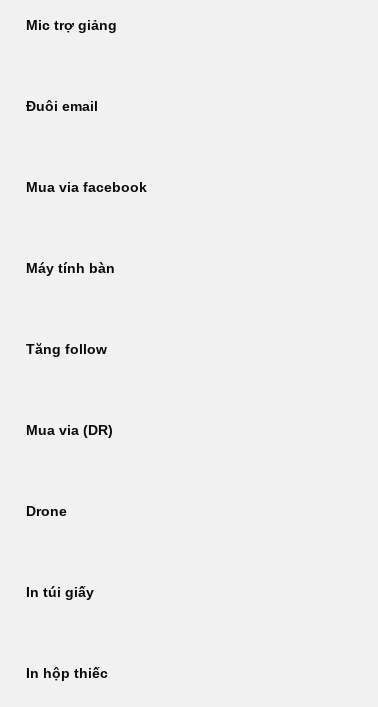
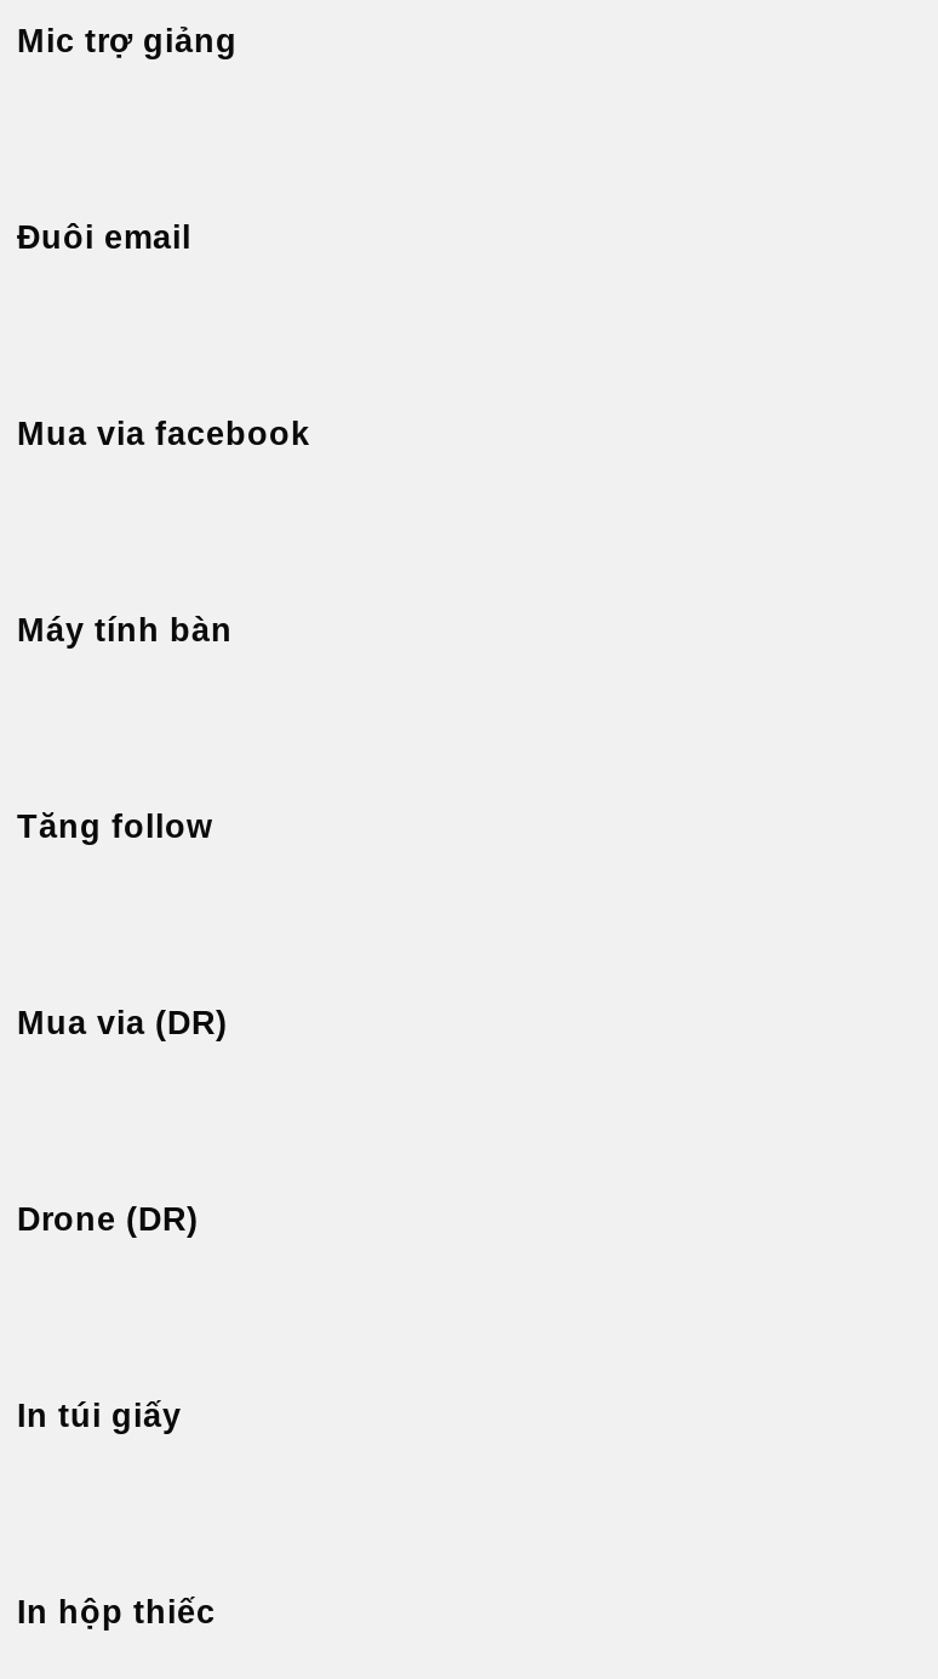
- Drone
+ Drone (DR)
